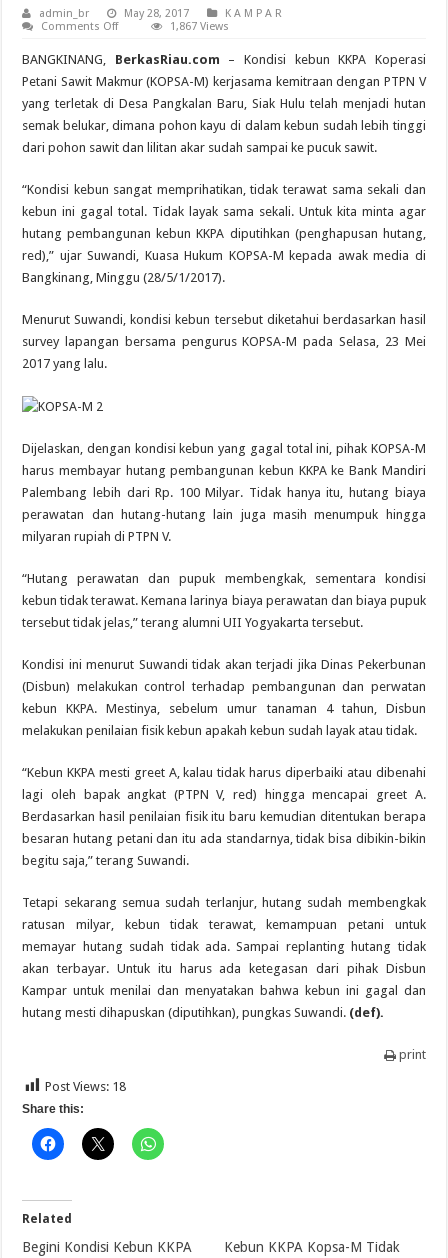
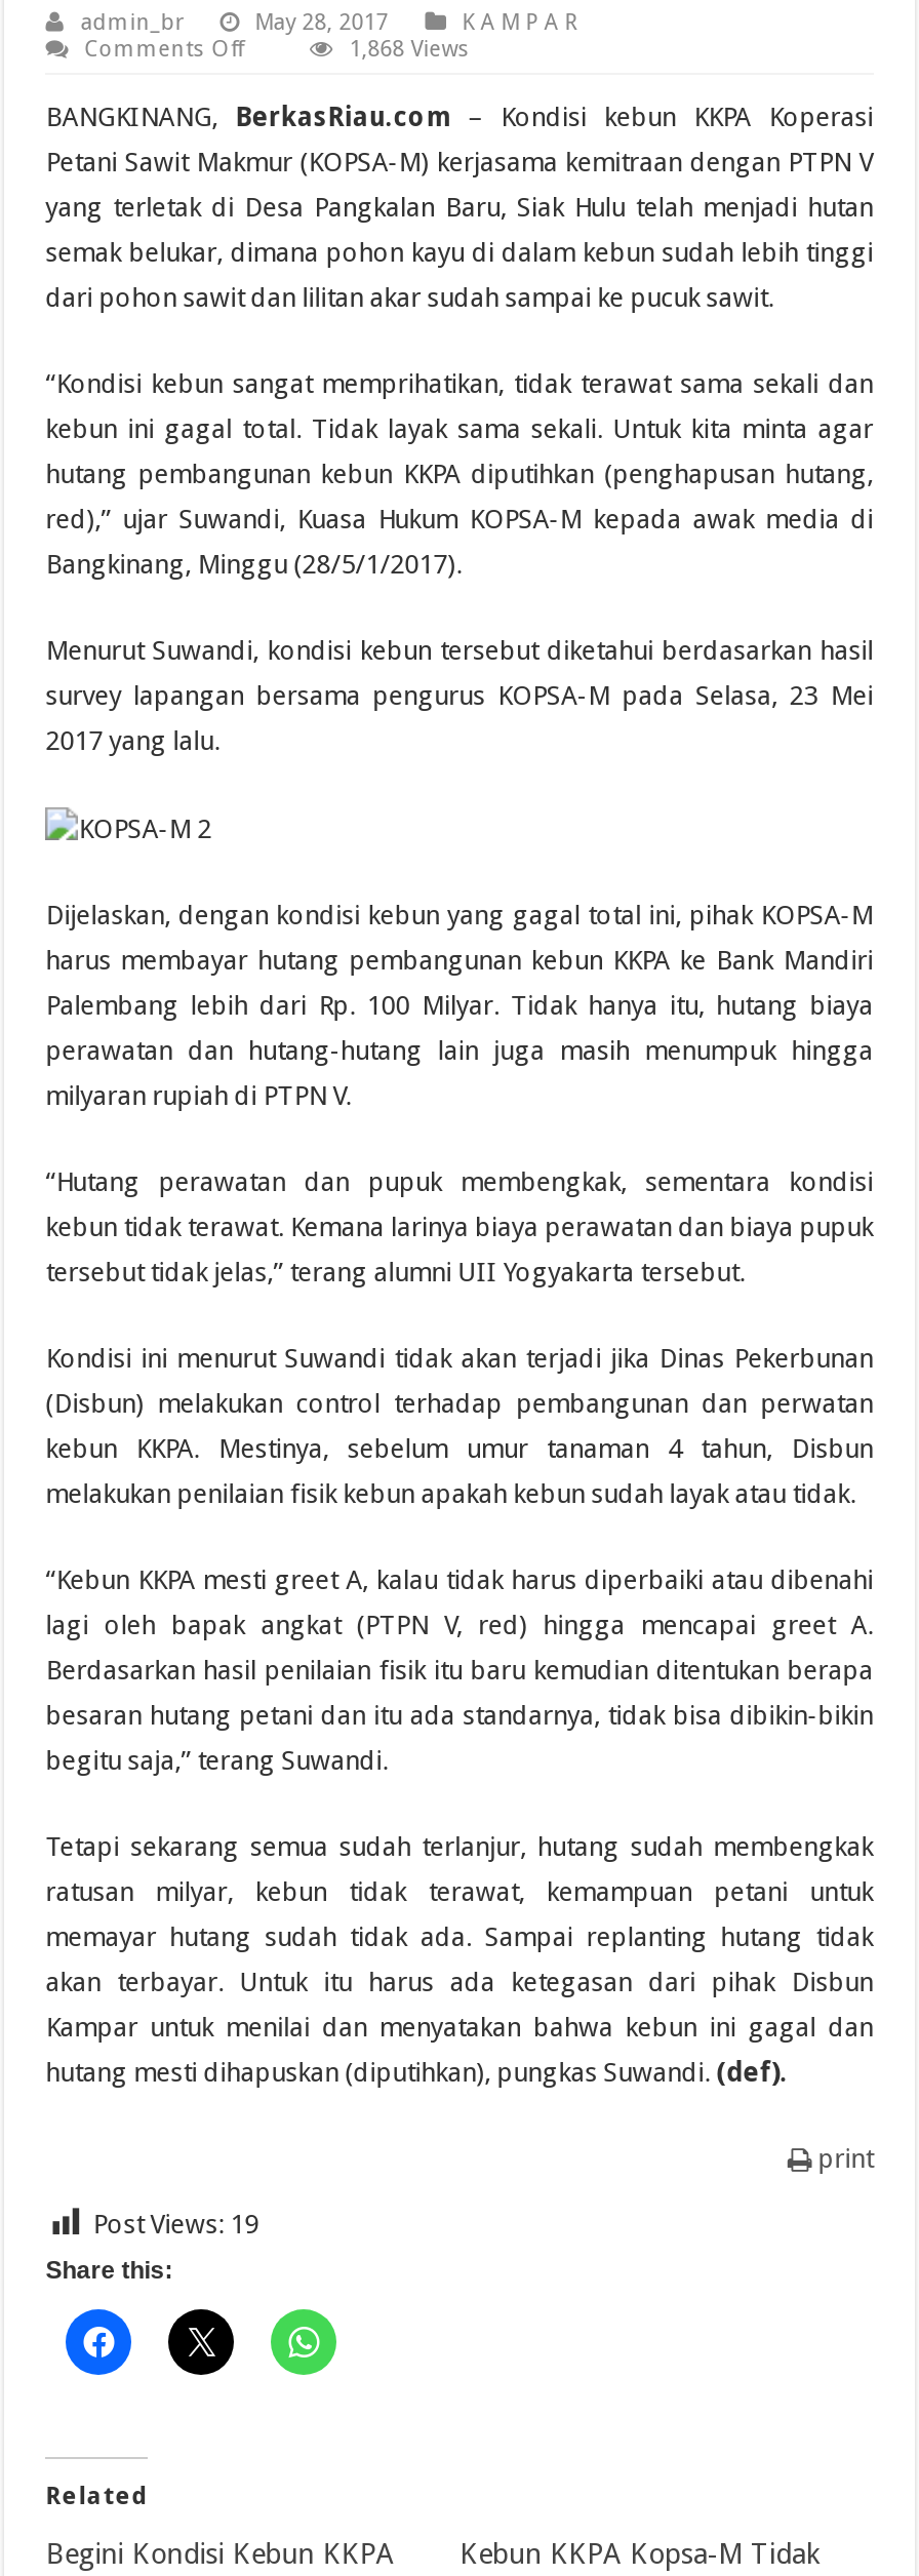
- 1,867 Views
+ 1,868 Views

- Post Views: 18
+ Post Views: 19
